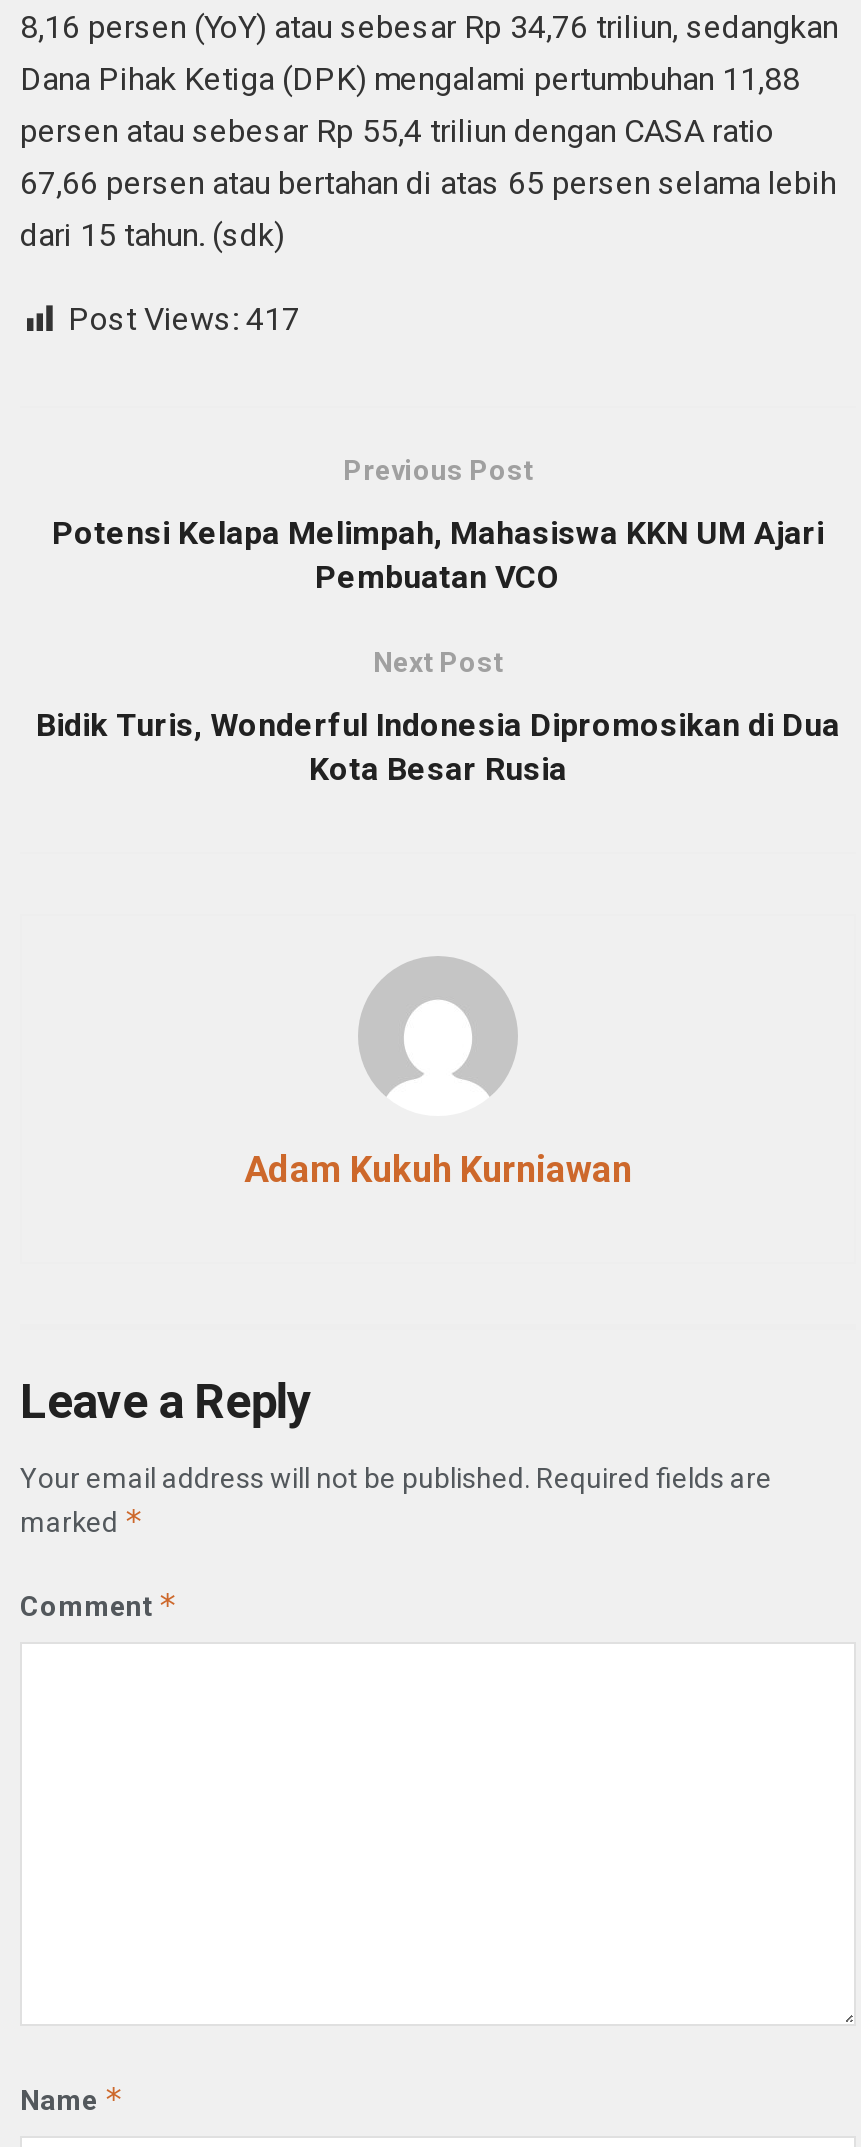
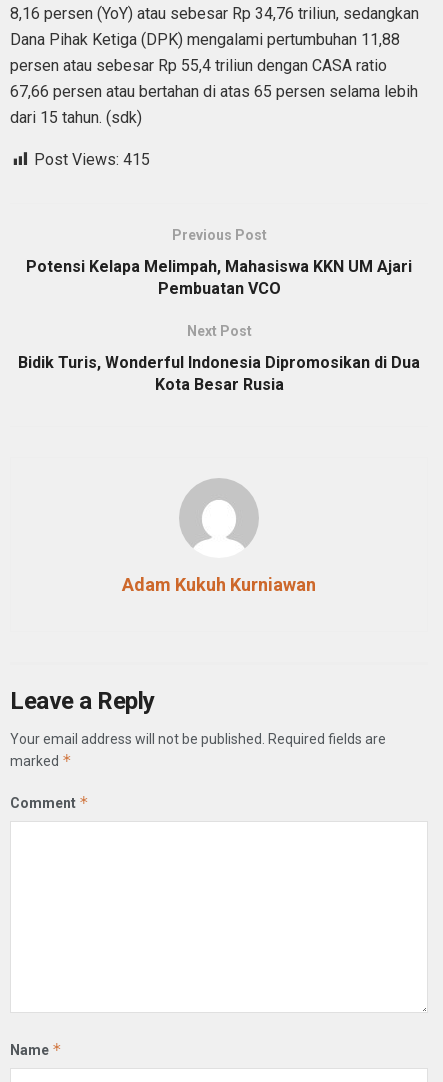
- Post Views: 417
+ Post Views: 415
